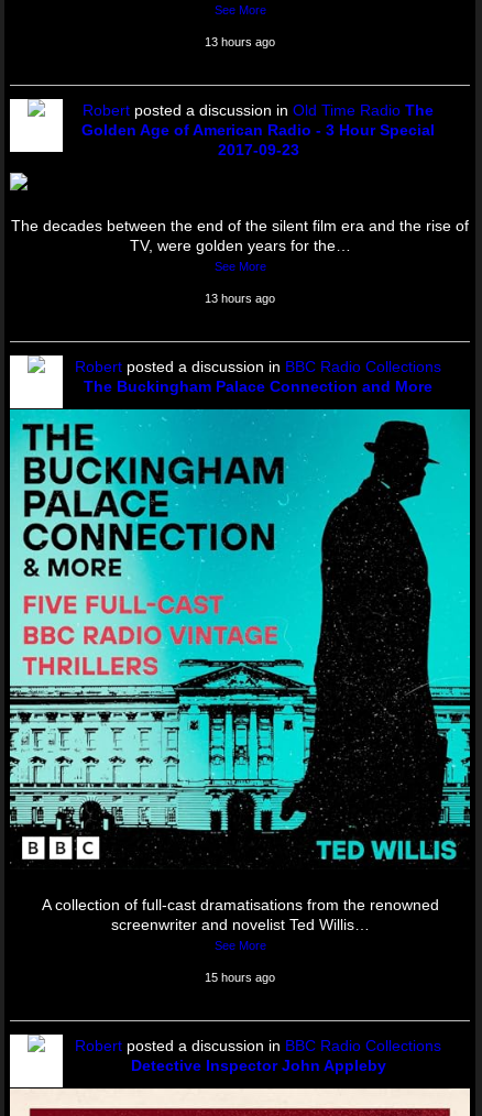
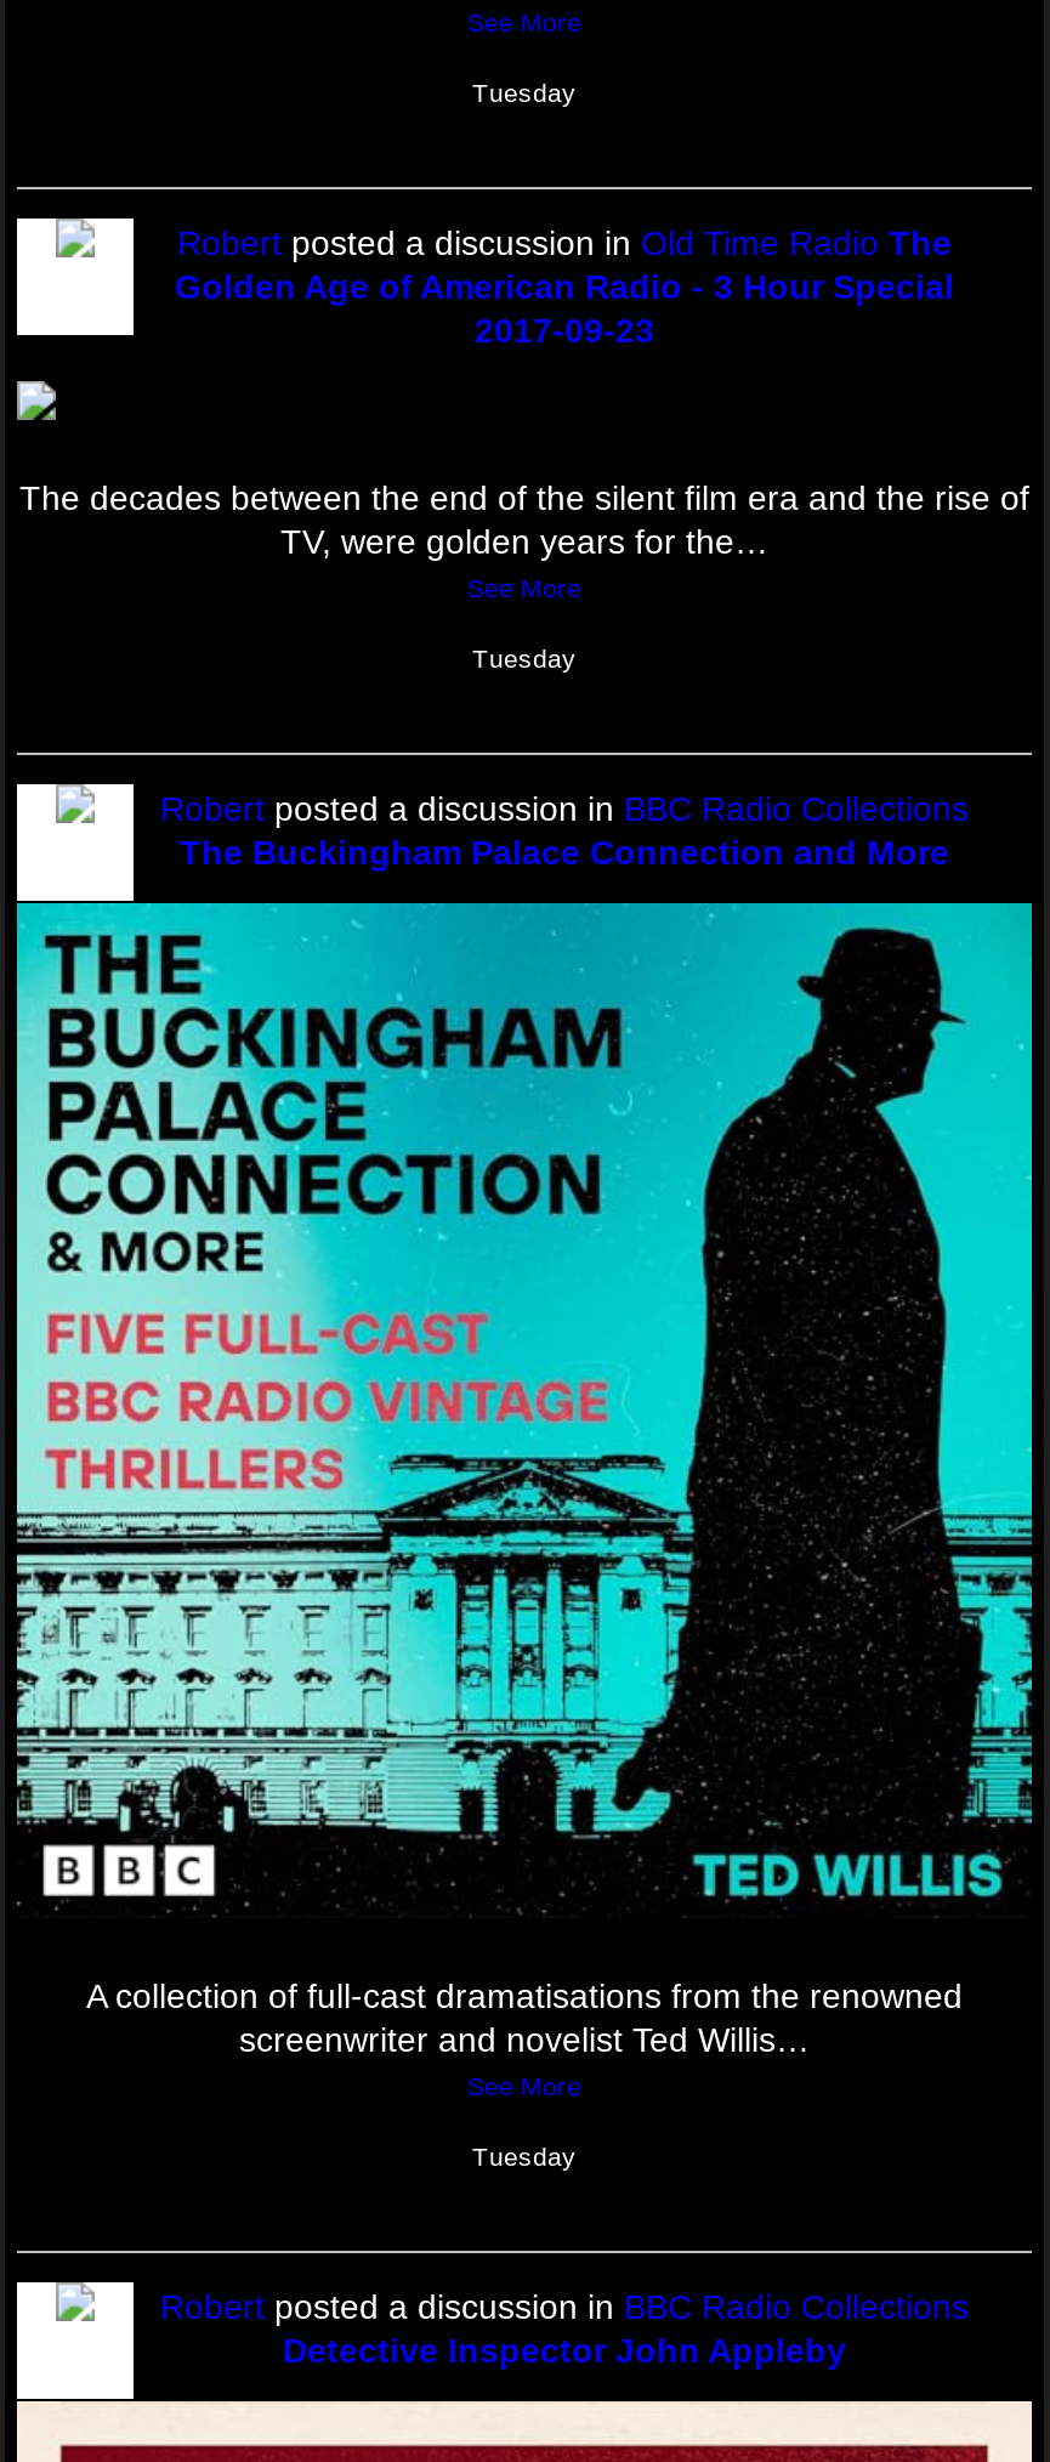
- 13 hours ago
+ Tuesday

- 13 hours ago
+ Tuesday

- 15 hours ago
+ Tuesday
